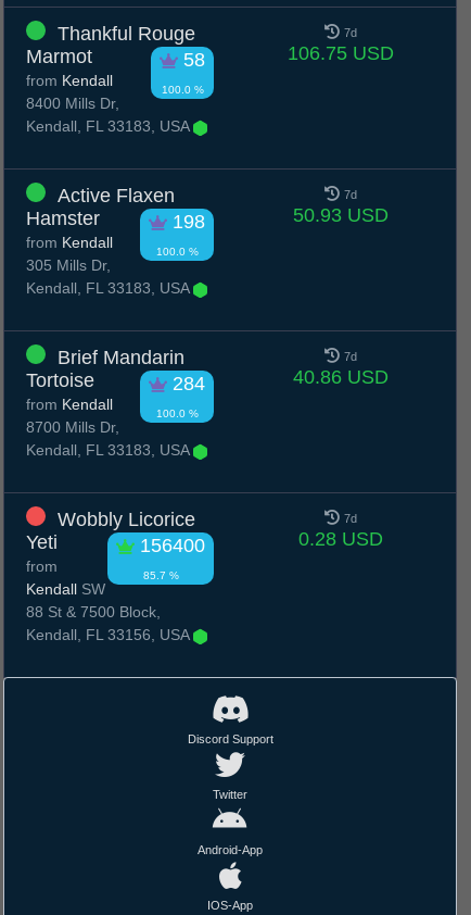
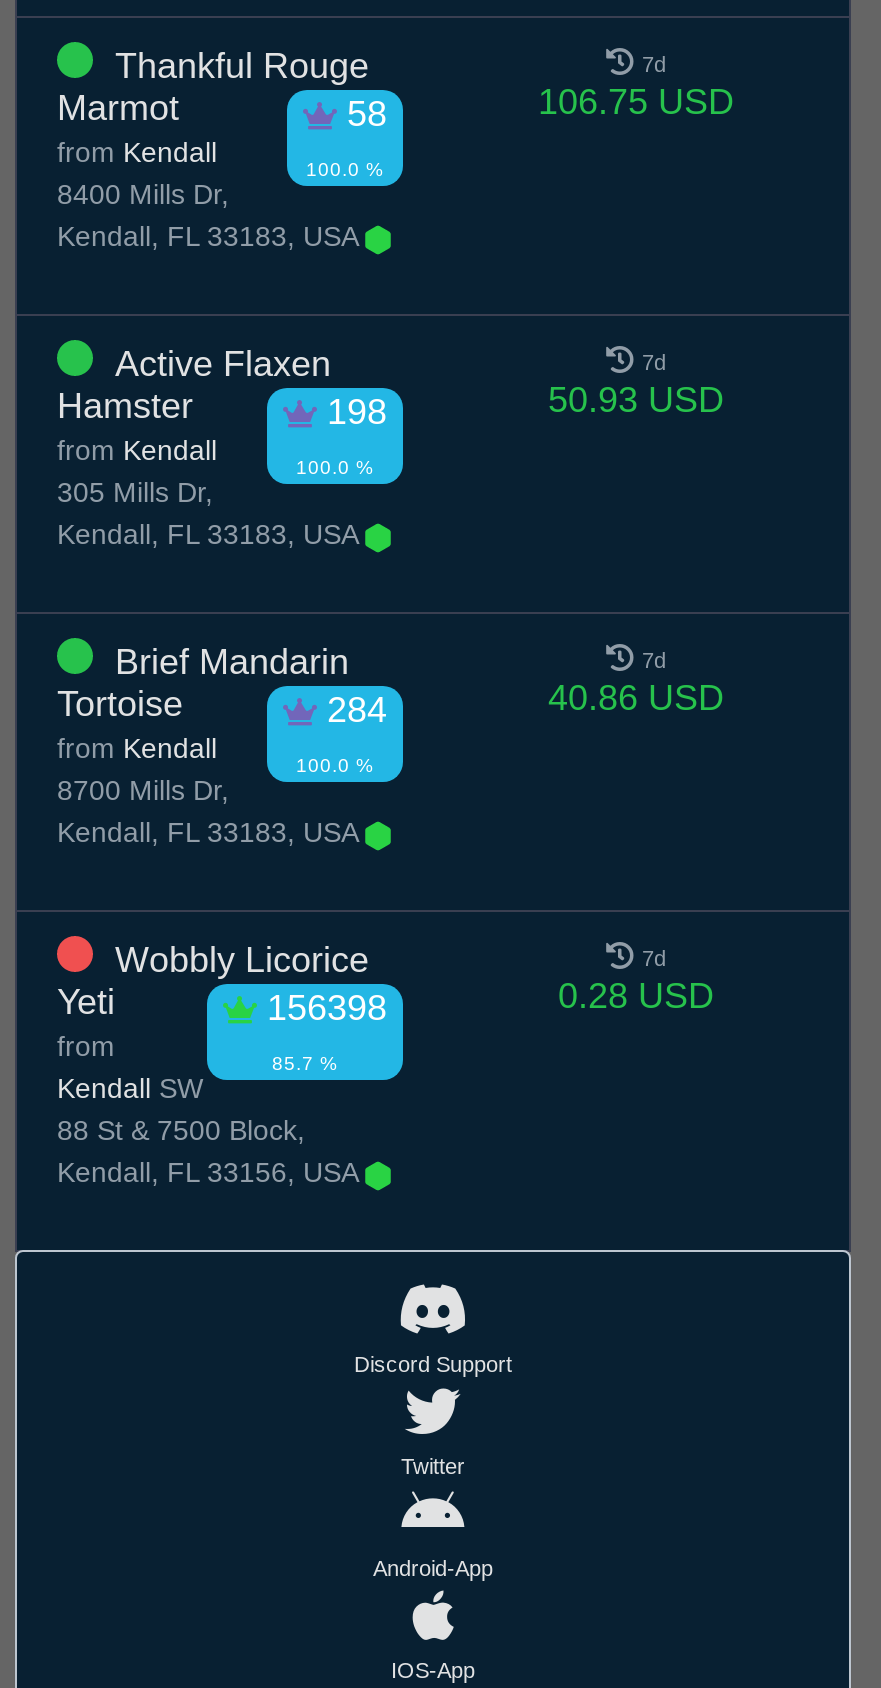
- 156400
+ 156398
